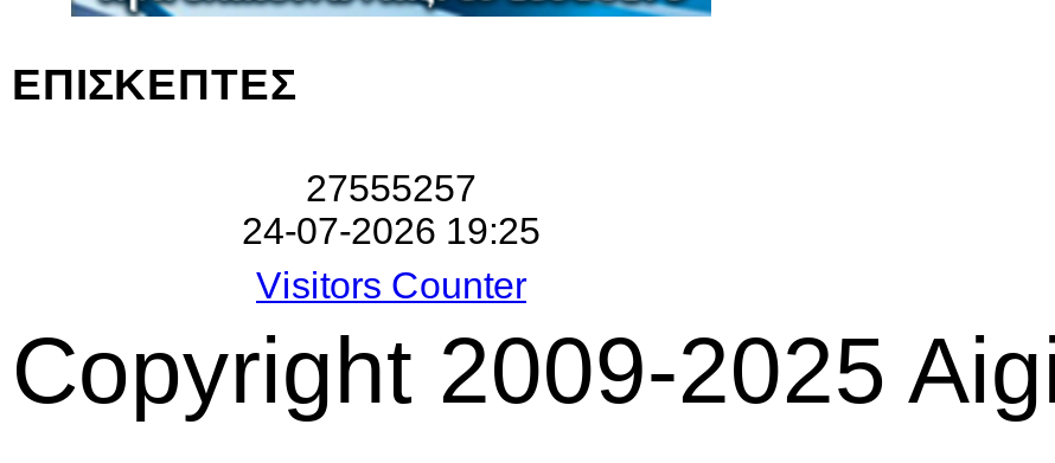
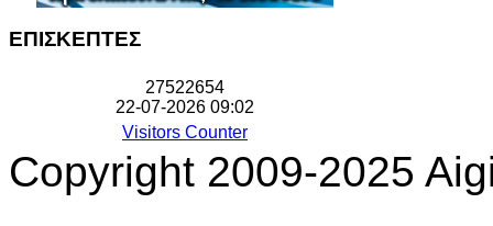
- 27555257
+ 27522654

- 24-07-2026 19:25
+ 22-07-2026 09:02
